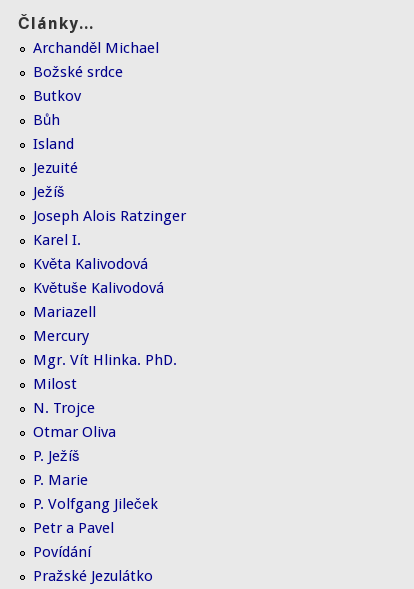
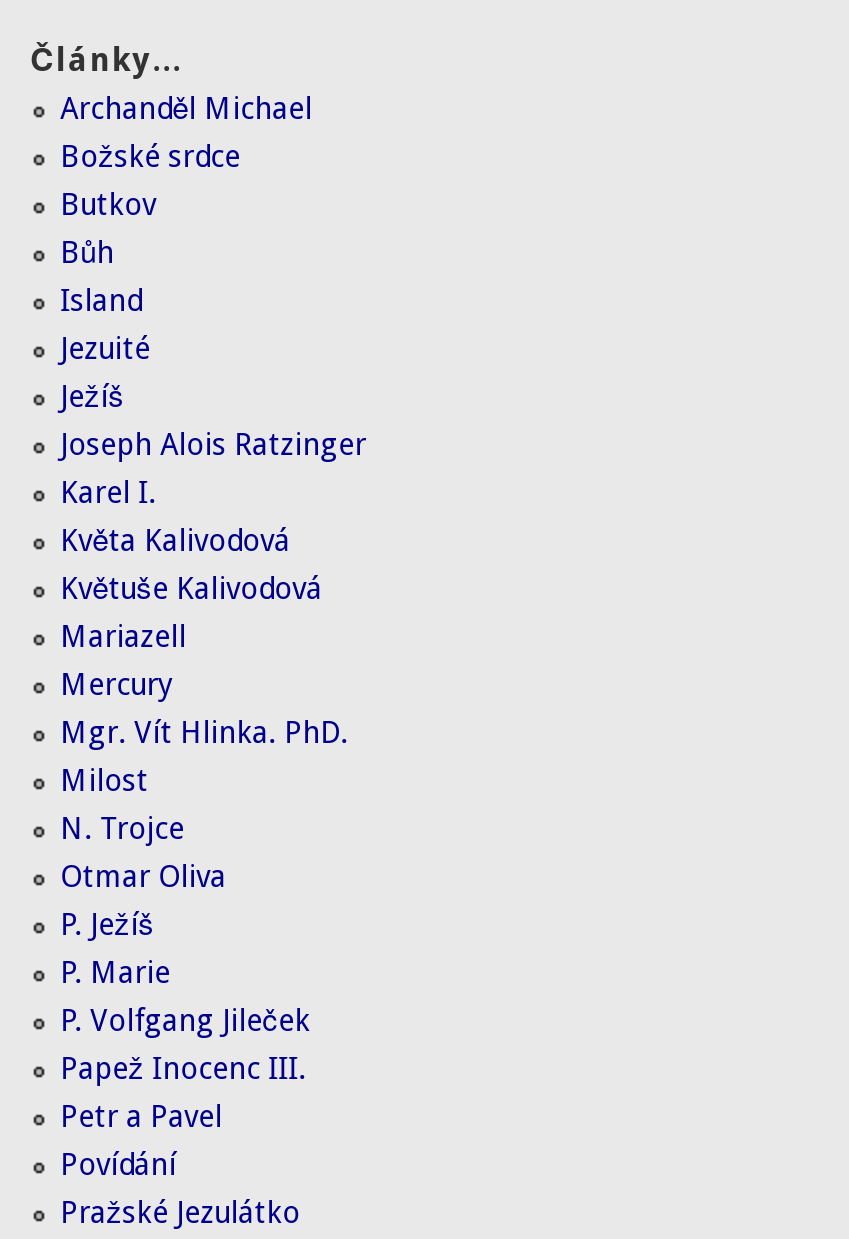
+ Papež Inocenc III.
